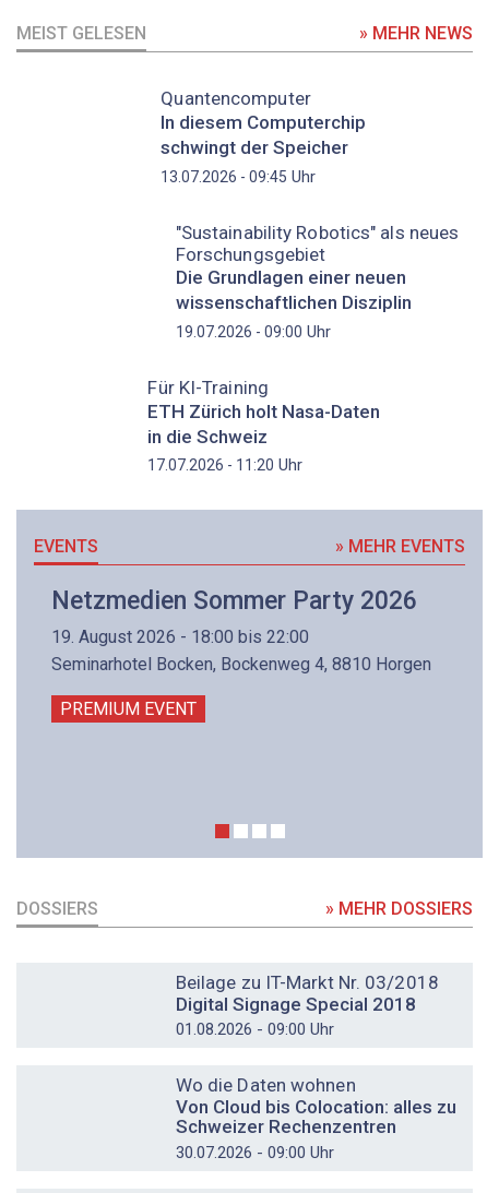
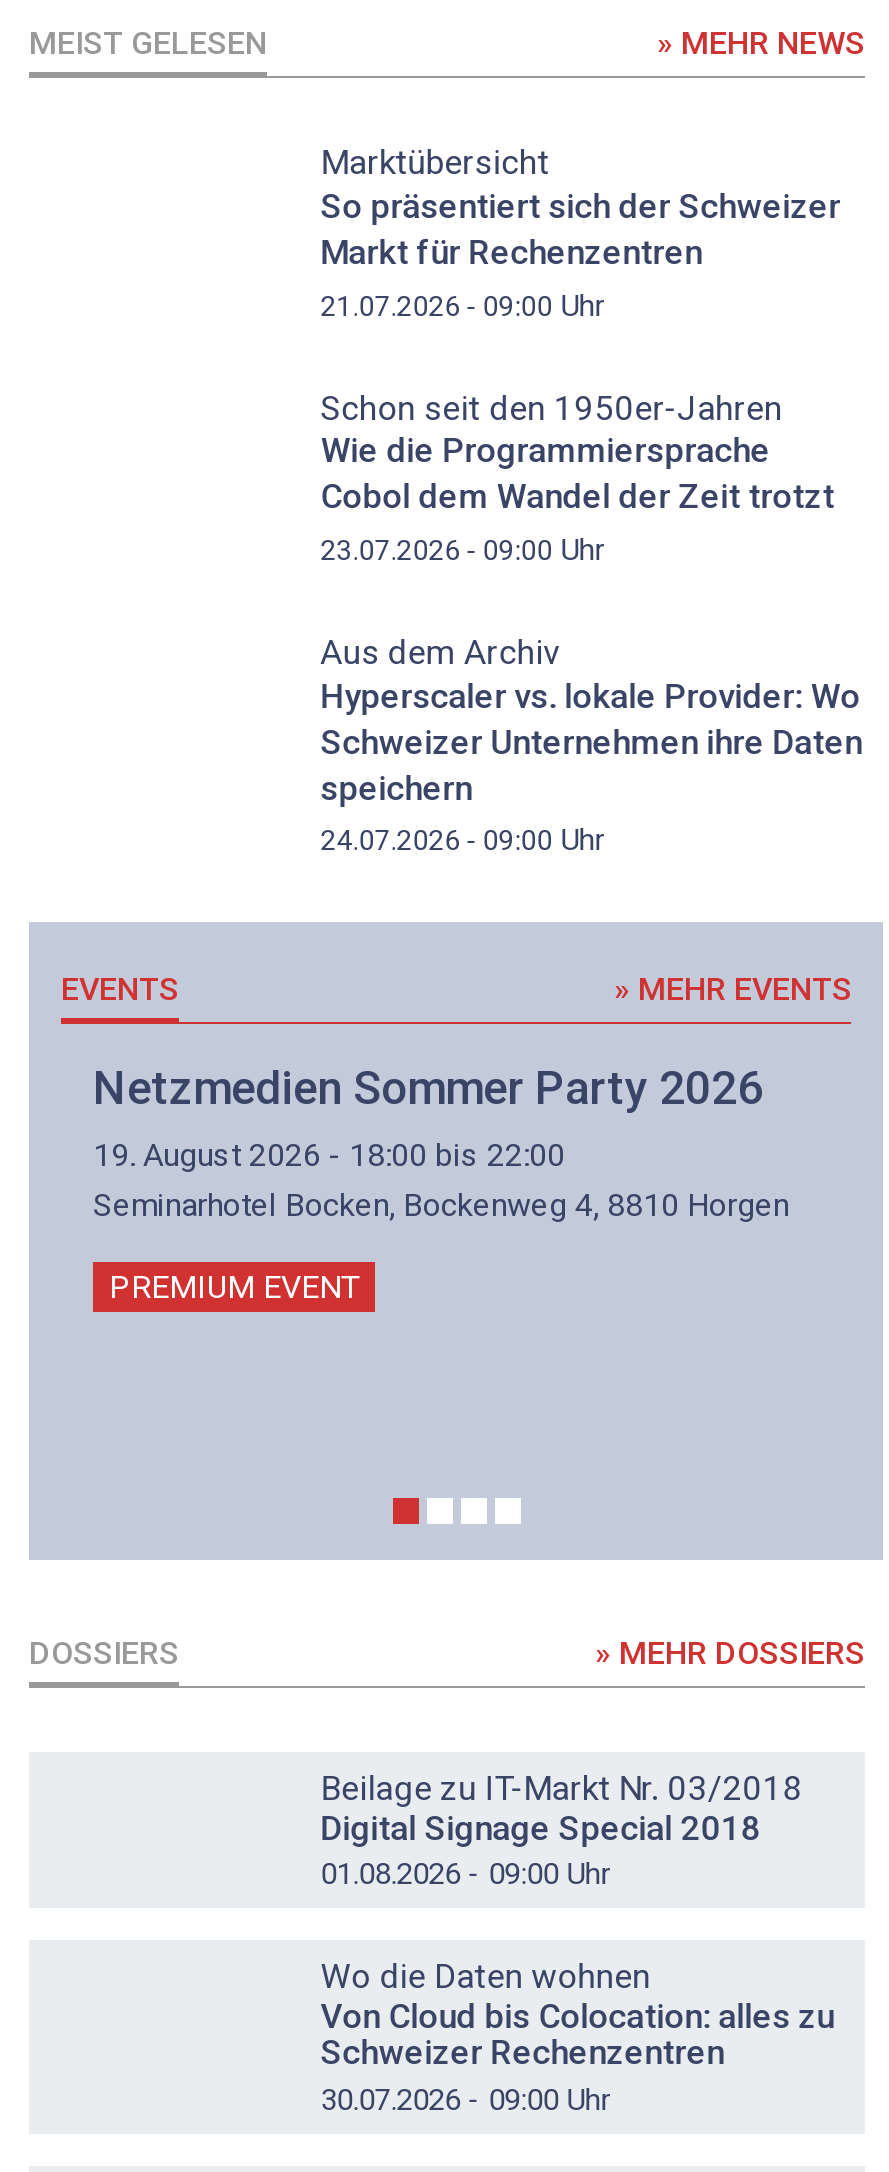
- Quantencomputer
- In diesem Computerchip
- schwingt der Speicher
- 13.07.2026 - 09:45 Uhr
+ Marktübersicht
+ So präsentiert sich der Schweizer
+ Markt für Rechenzentren
+ 21.07.2026 - 09:00 Uhr

- "Sustainability Robotics" als neues
- Forschungsgebiet
- Die Grundlagen einer neuen
- wissenschaftlichen Disziplin
- 19.07.2026 - 09:00 Uhr
+ Schon seit den 1950er-Jahren
+ Wie die Programmiersprache
+ Cobol dem Wandel der Zeit trotzt
+ 23.07.2026 - 09:00 Uhr

- Für KI-Training
- ETH Zürich holt Nasa-Daten
- in die Schweiz
- 17.07.2026 - 11:20 Uhr
+ Aus dem Archiv
+ Hyperscaler vs. lokale Provider: Wo
+ Schweizer Unternehmen ihre Daten
+ speichern
+ 24.07.2026 - 09:00 Uhr
